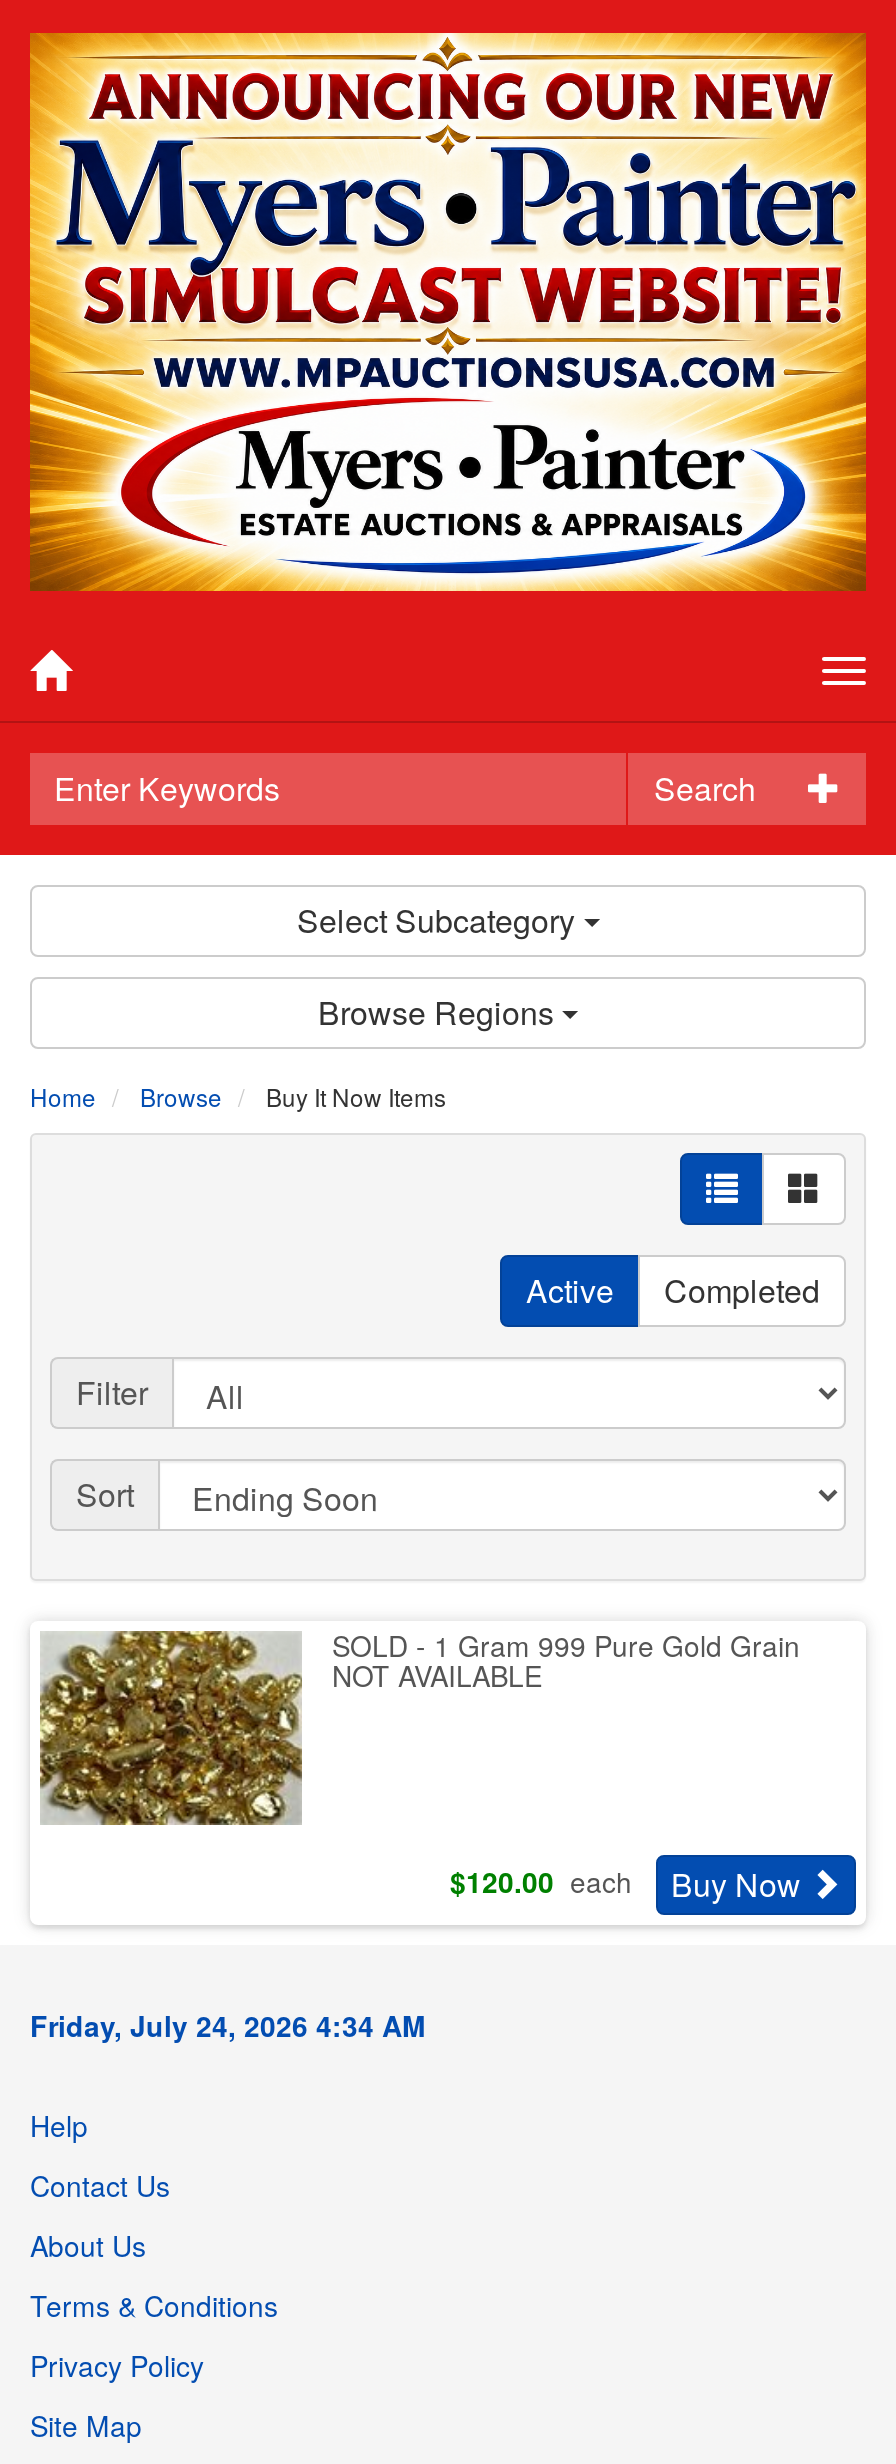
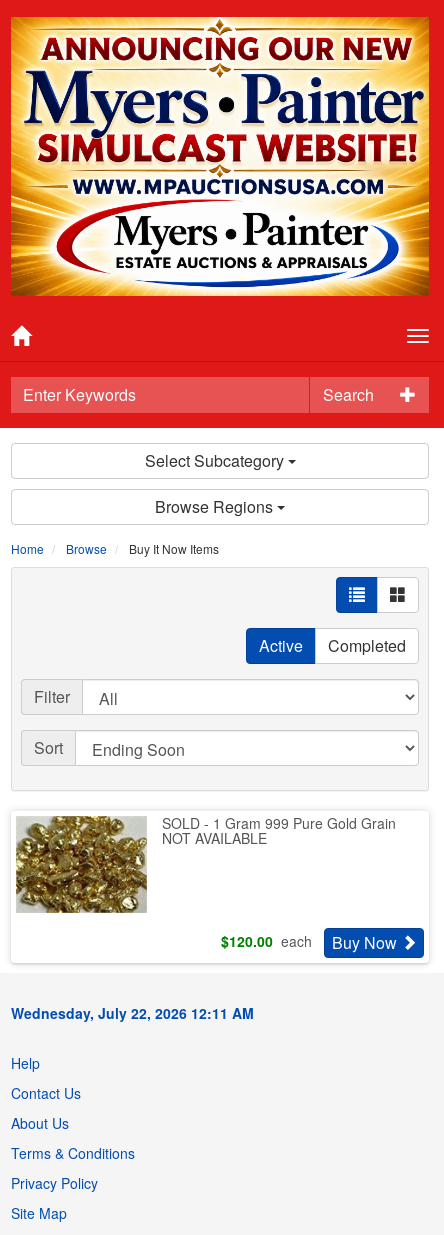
- Friday, July 24, 2026 4:34 AM
+ Wednesday, July 22, 2026 12:11 AM
